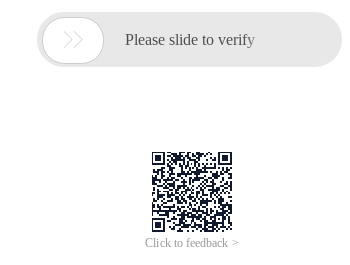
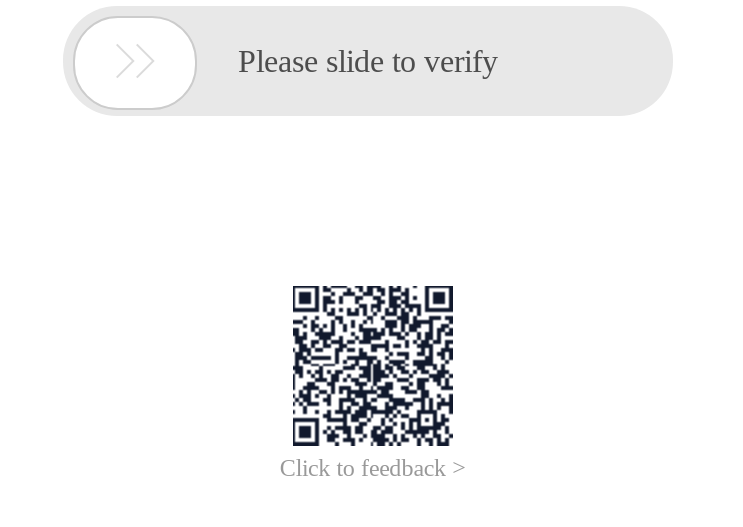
- [image]
+ [image]
